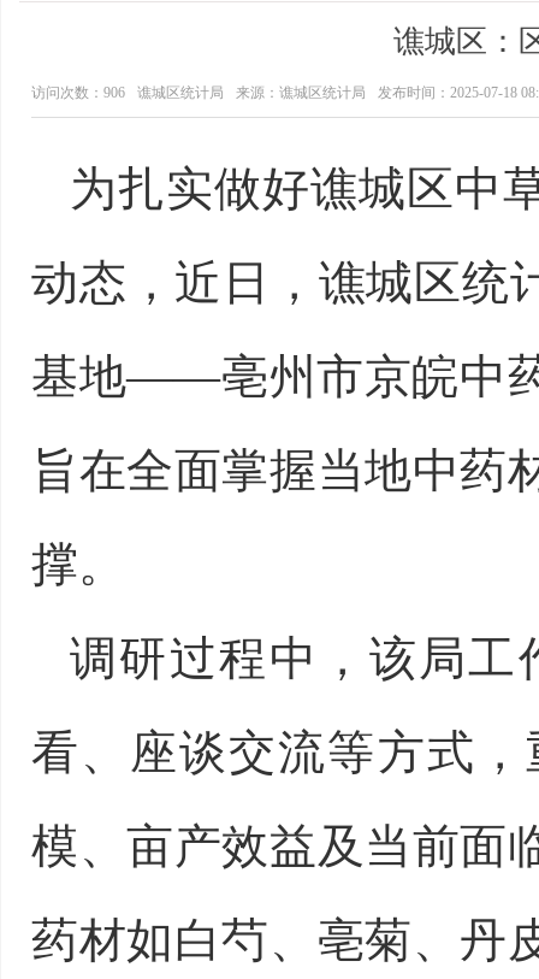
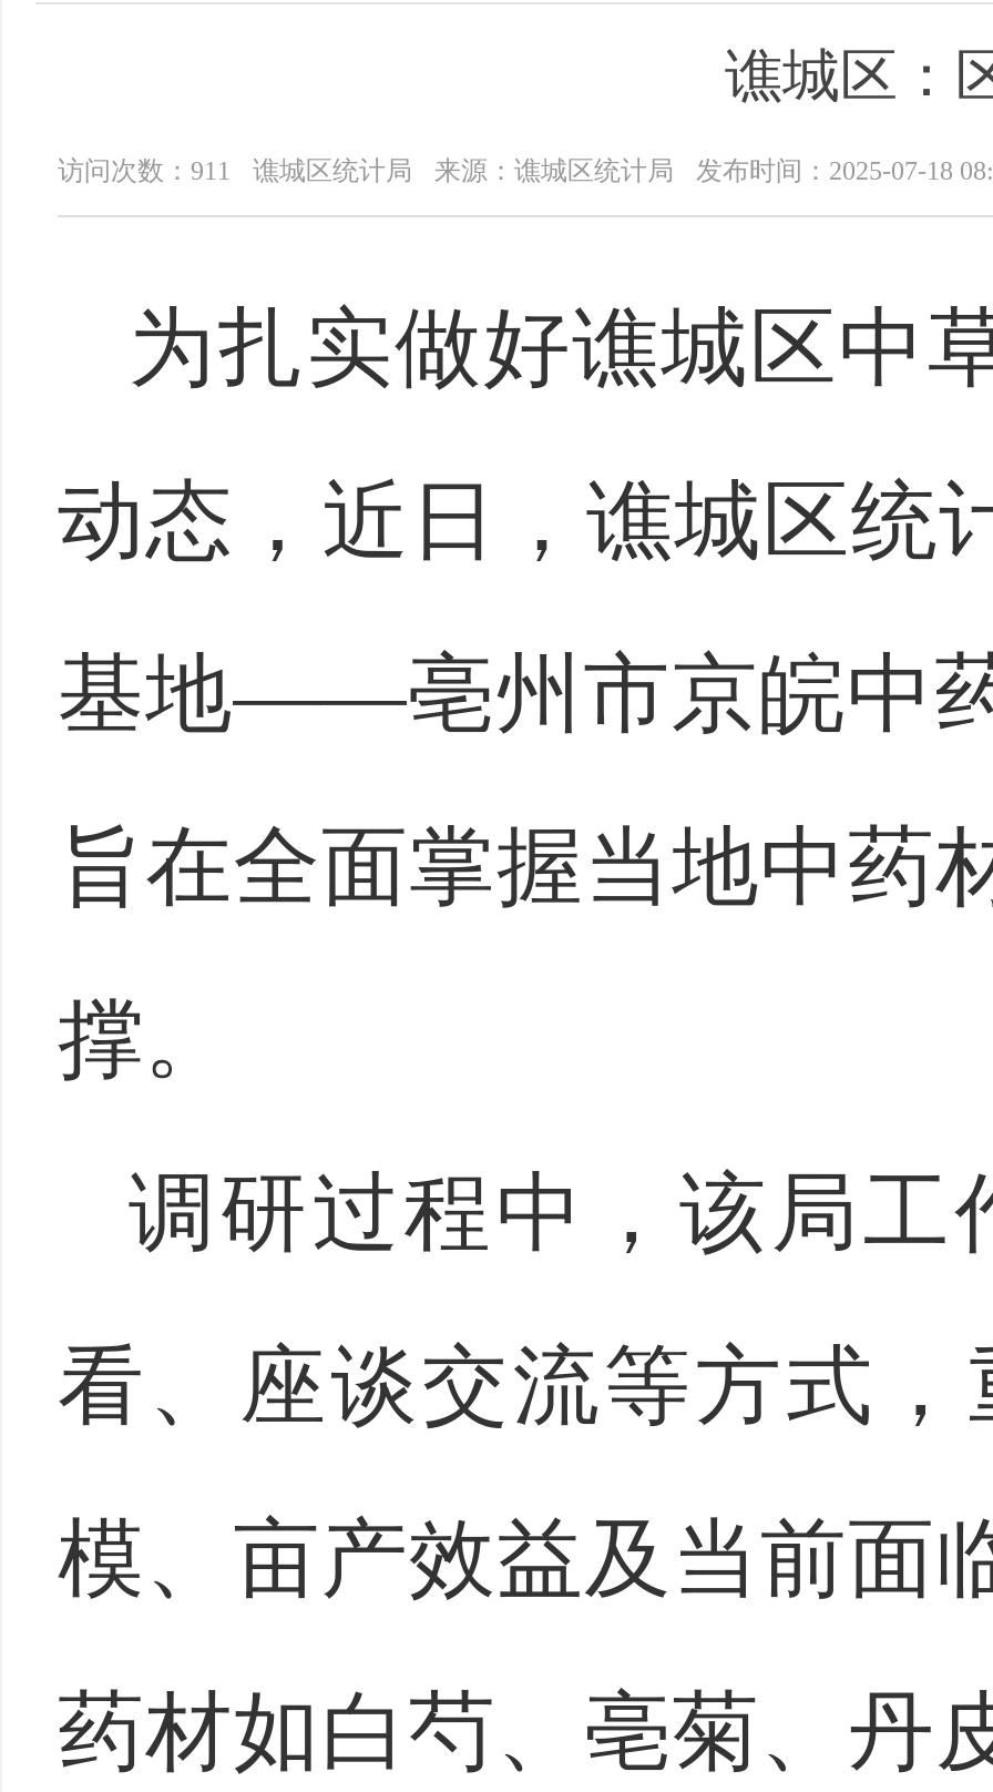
- 访问次数：906
+ 访问次数：911
